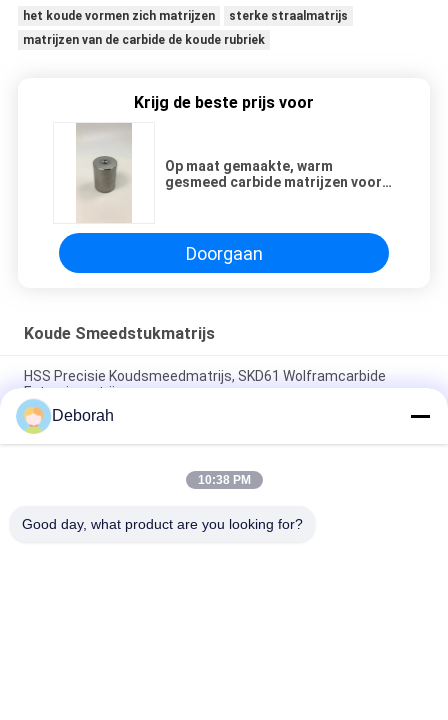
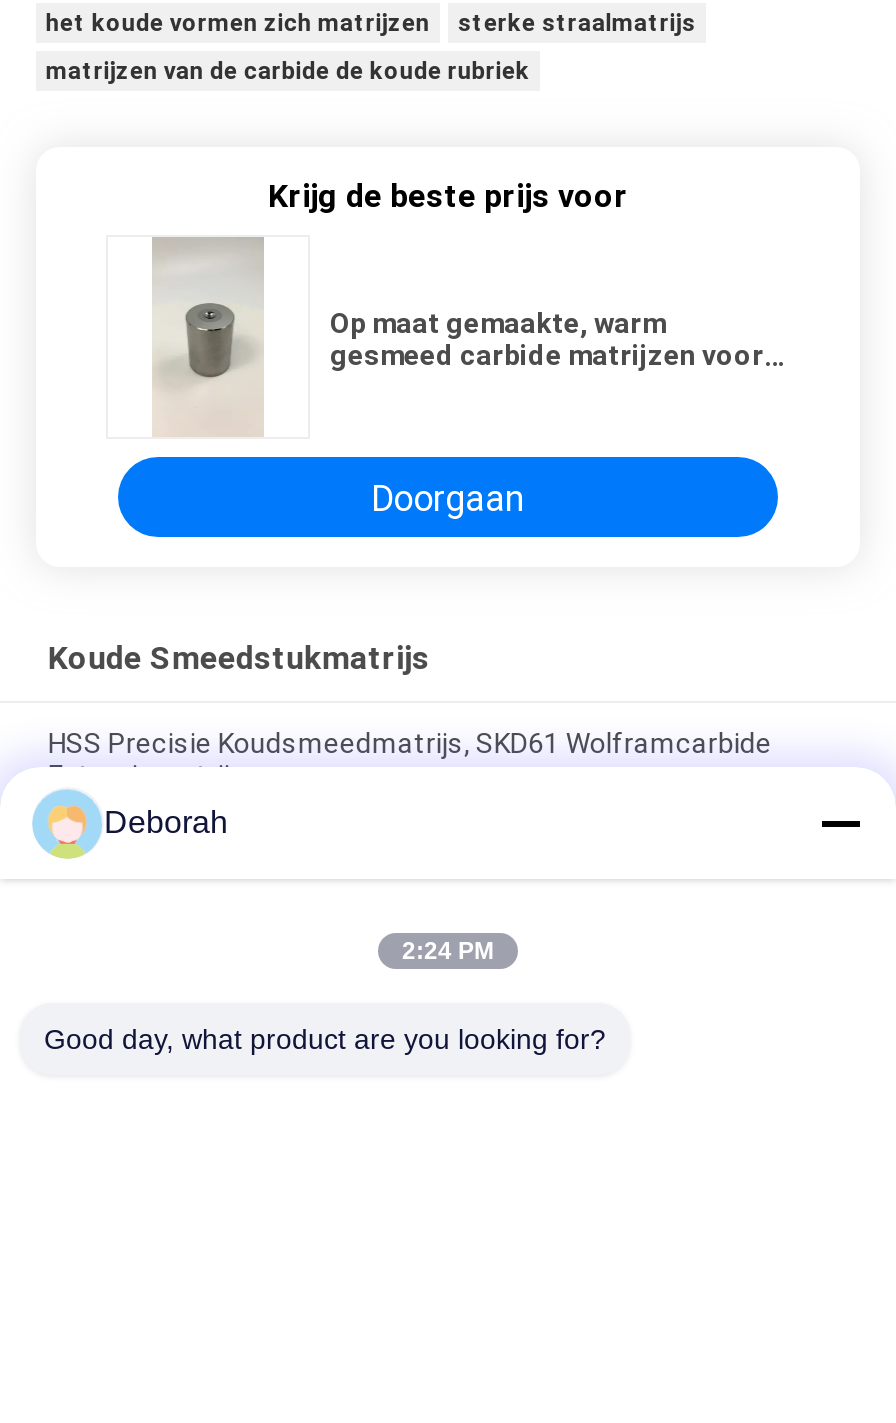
- 10:38 PM
+ 2:24 PM
